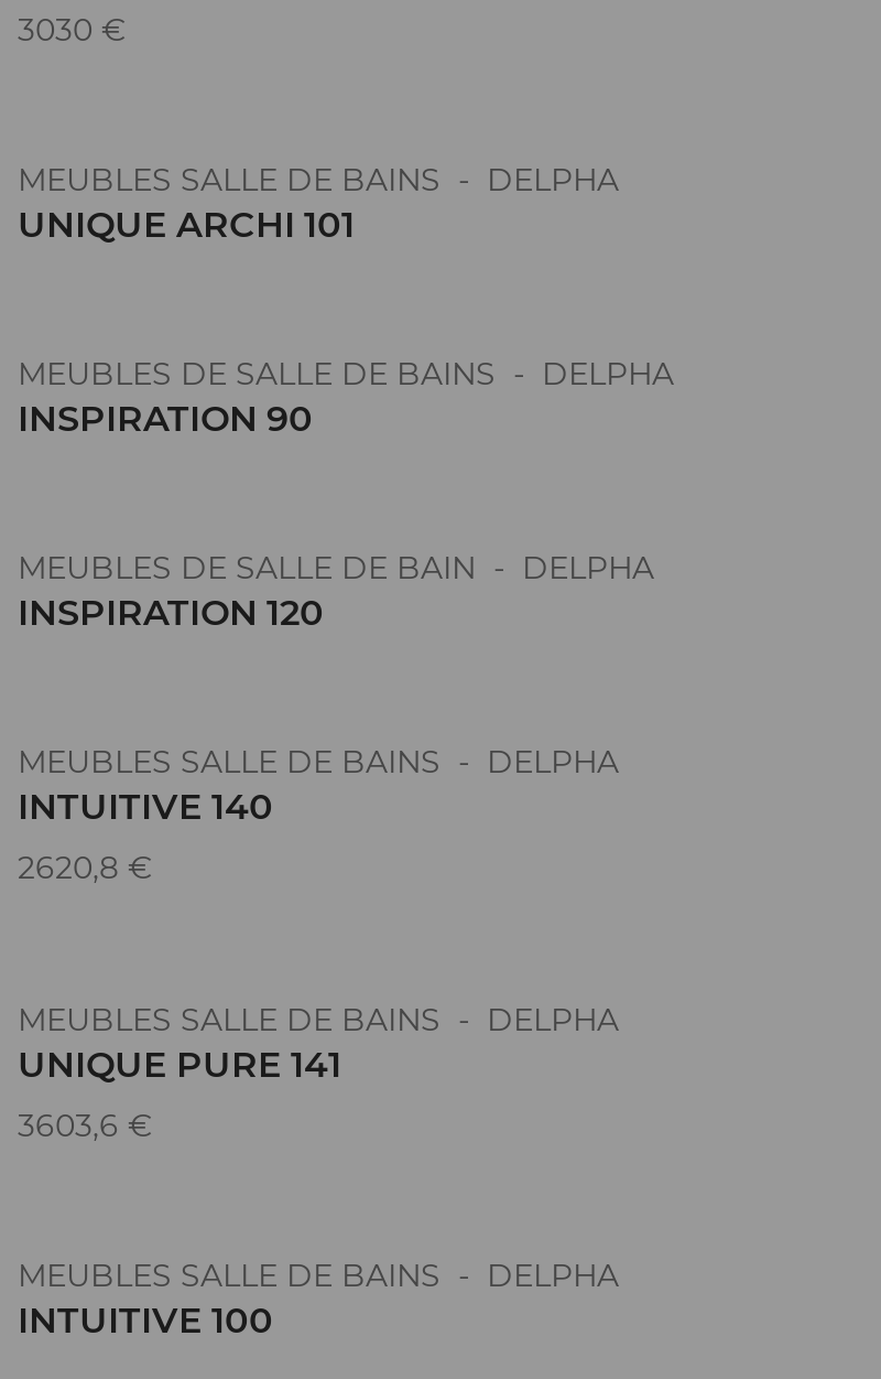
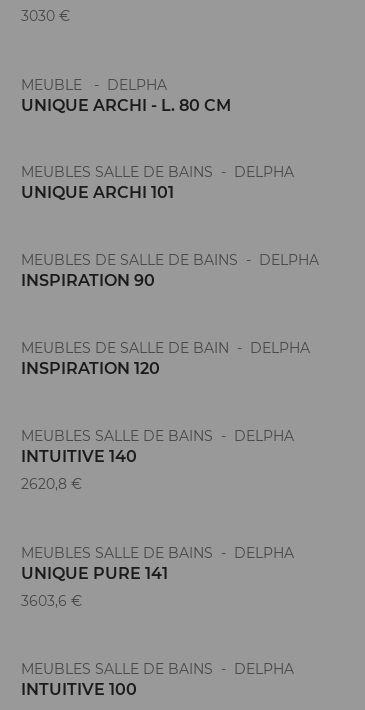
+ MEUBLE - DELPHA
+ UNIQUE ARCHI - L. 80 CM
